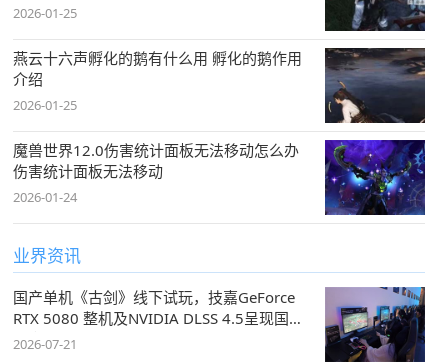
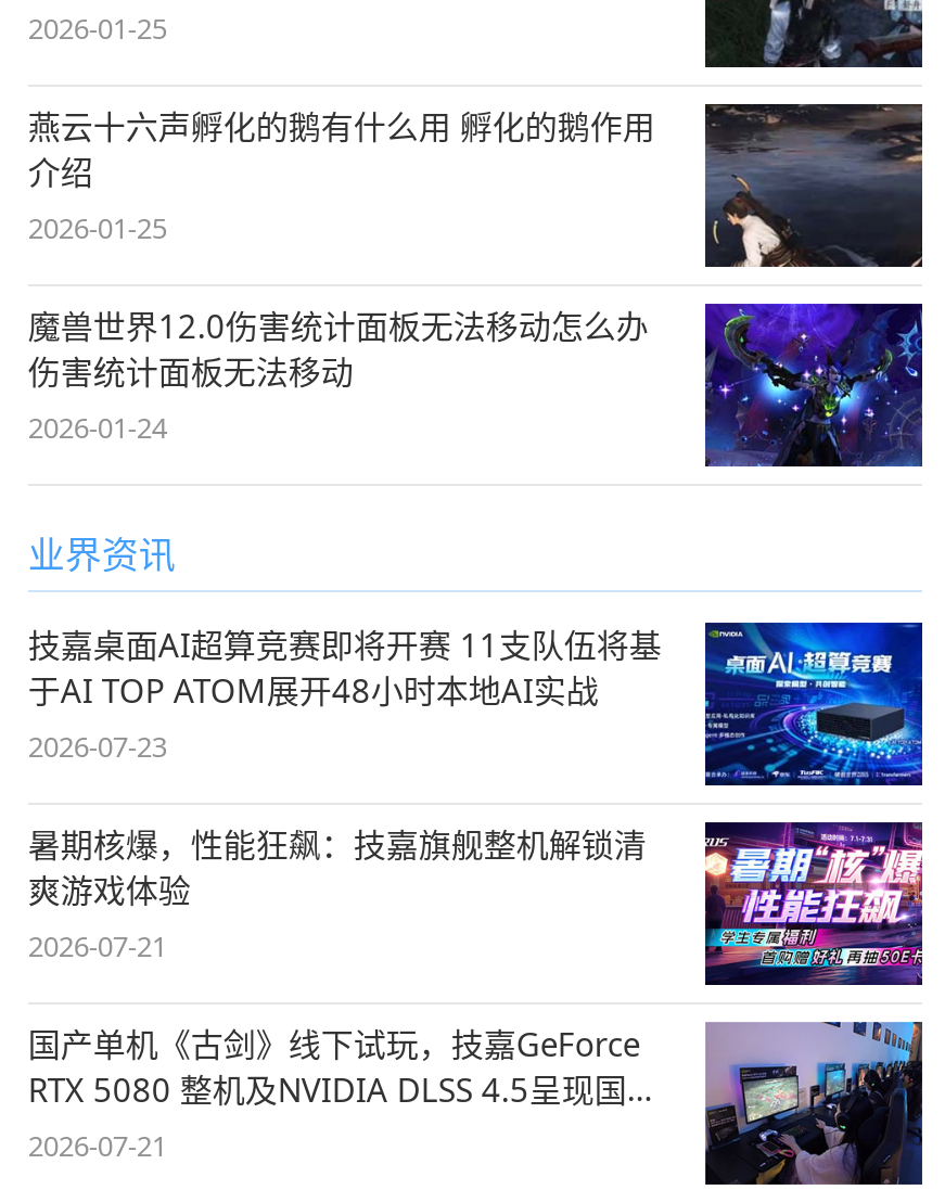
+ [image]
+ 技嘉桌面AI超算竞赛即将开赛 11支队伍将基
+ 于AI TOP ATOM展开48小时本地AI实战
+ 2026-07-23
+ 暑期核爆，性能狂飙：技嘉旗舰整机解锁清
+ 爽游戏体验
+ 2026-07-21

+ [image]
